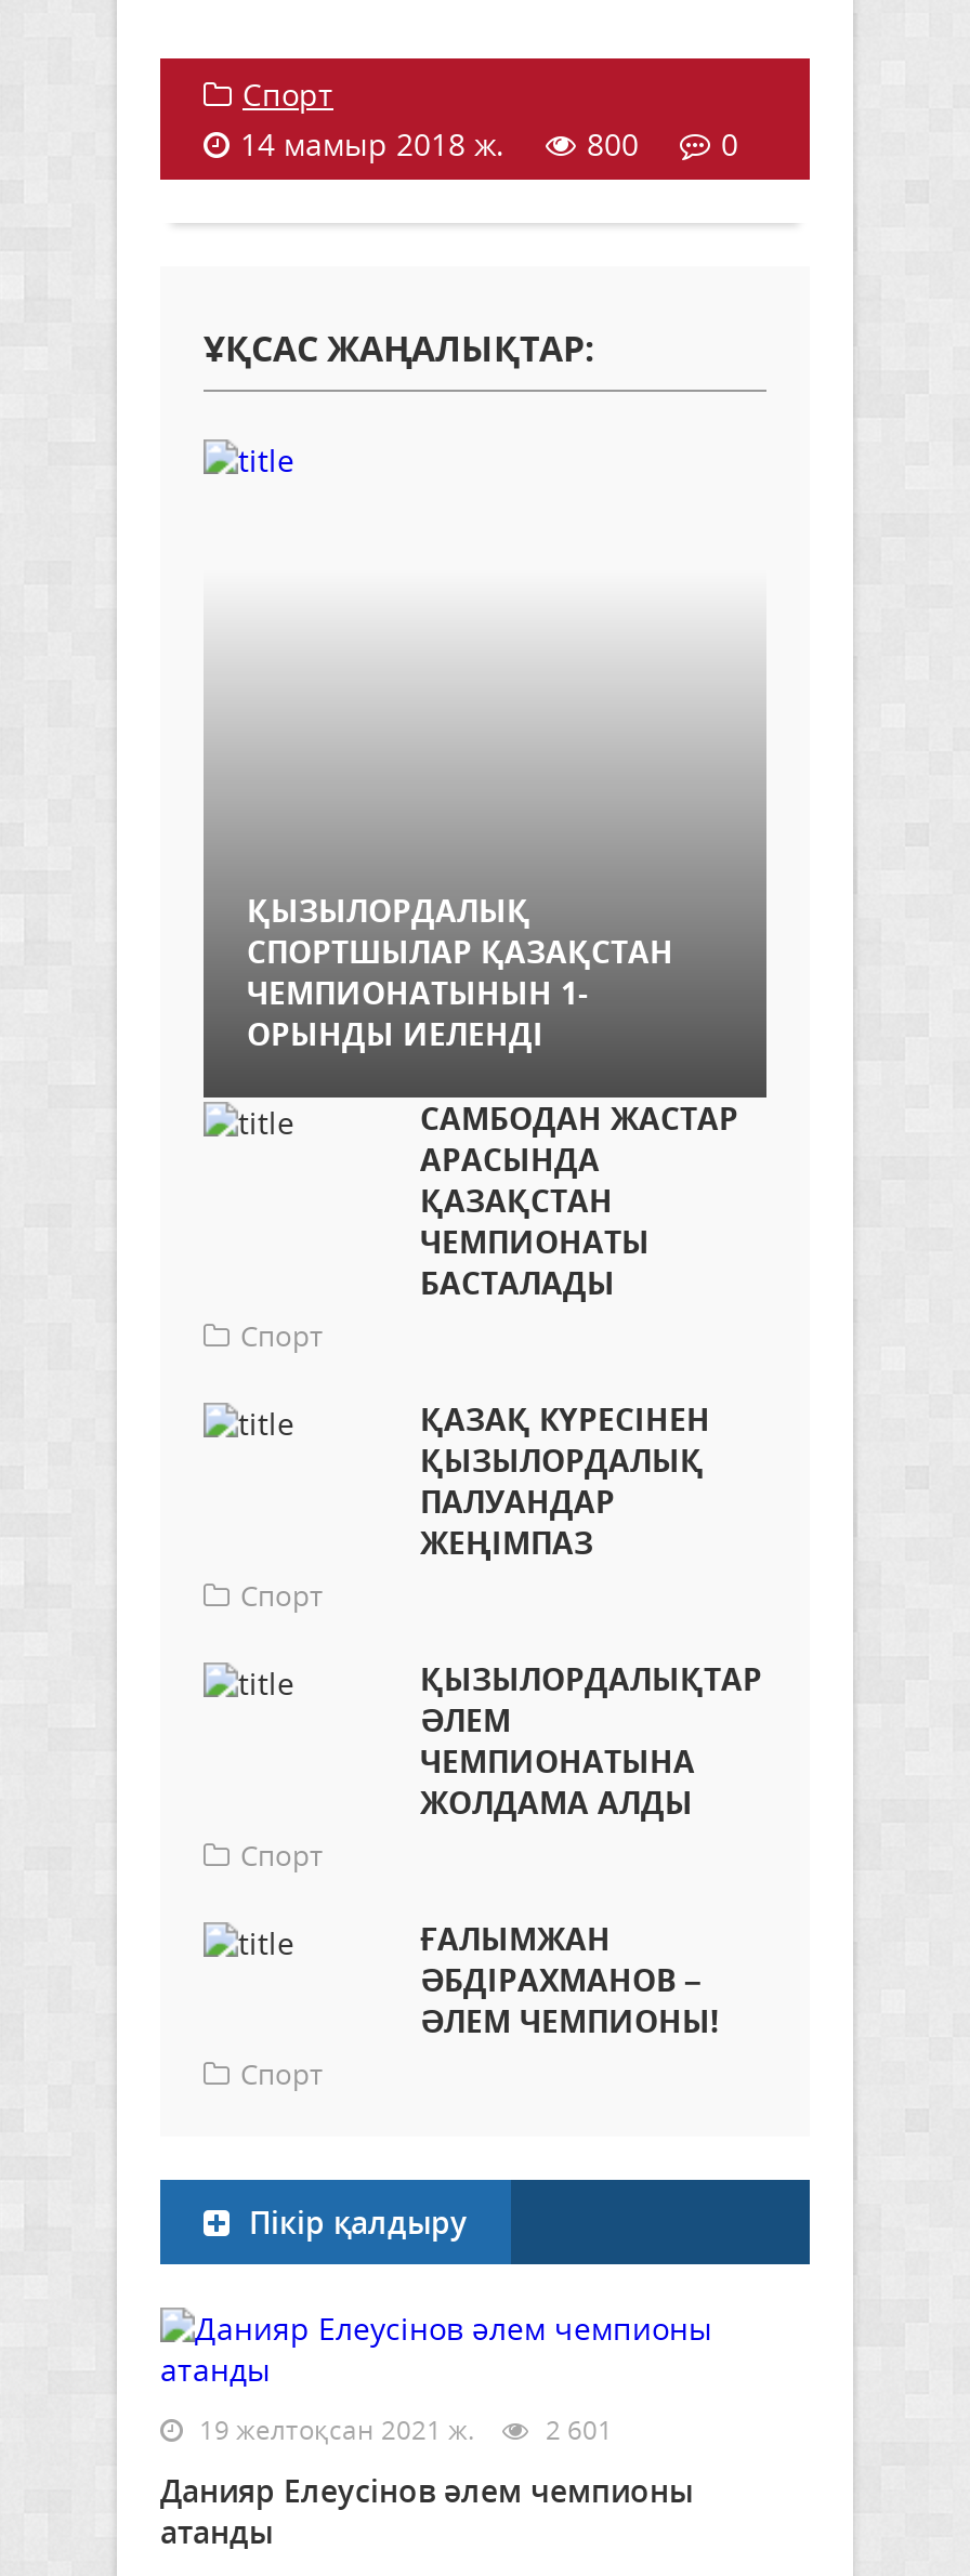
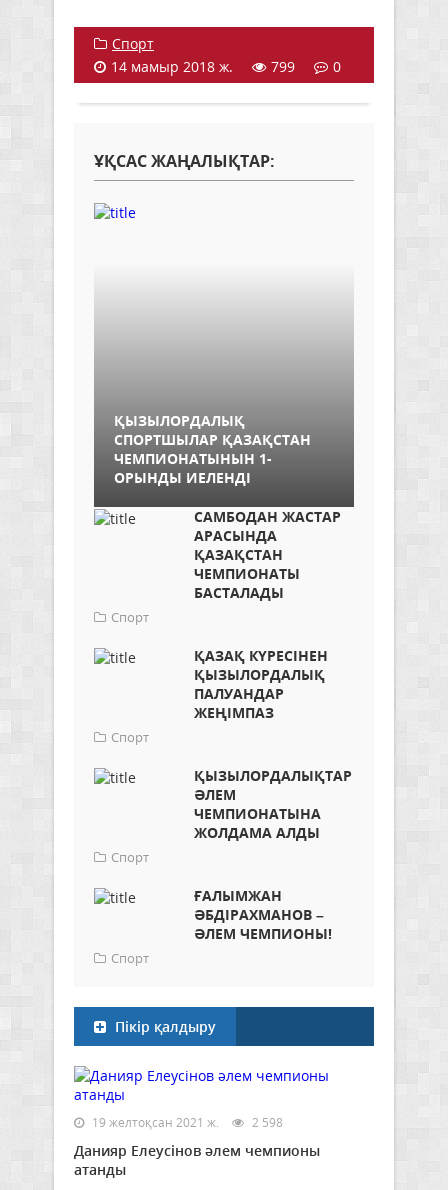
- 14 мамыр 2018 ж. 800 0
+ 14 мамыр 2018 ж. 799 0

- 19 желтоқсан 2021 ж. 2 601
+ 19 желтоқсан 2021 ж. 2 598
